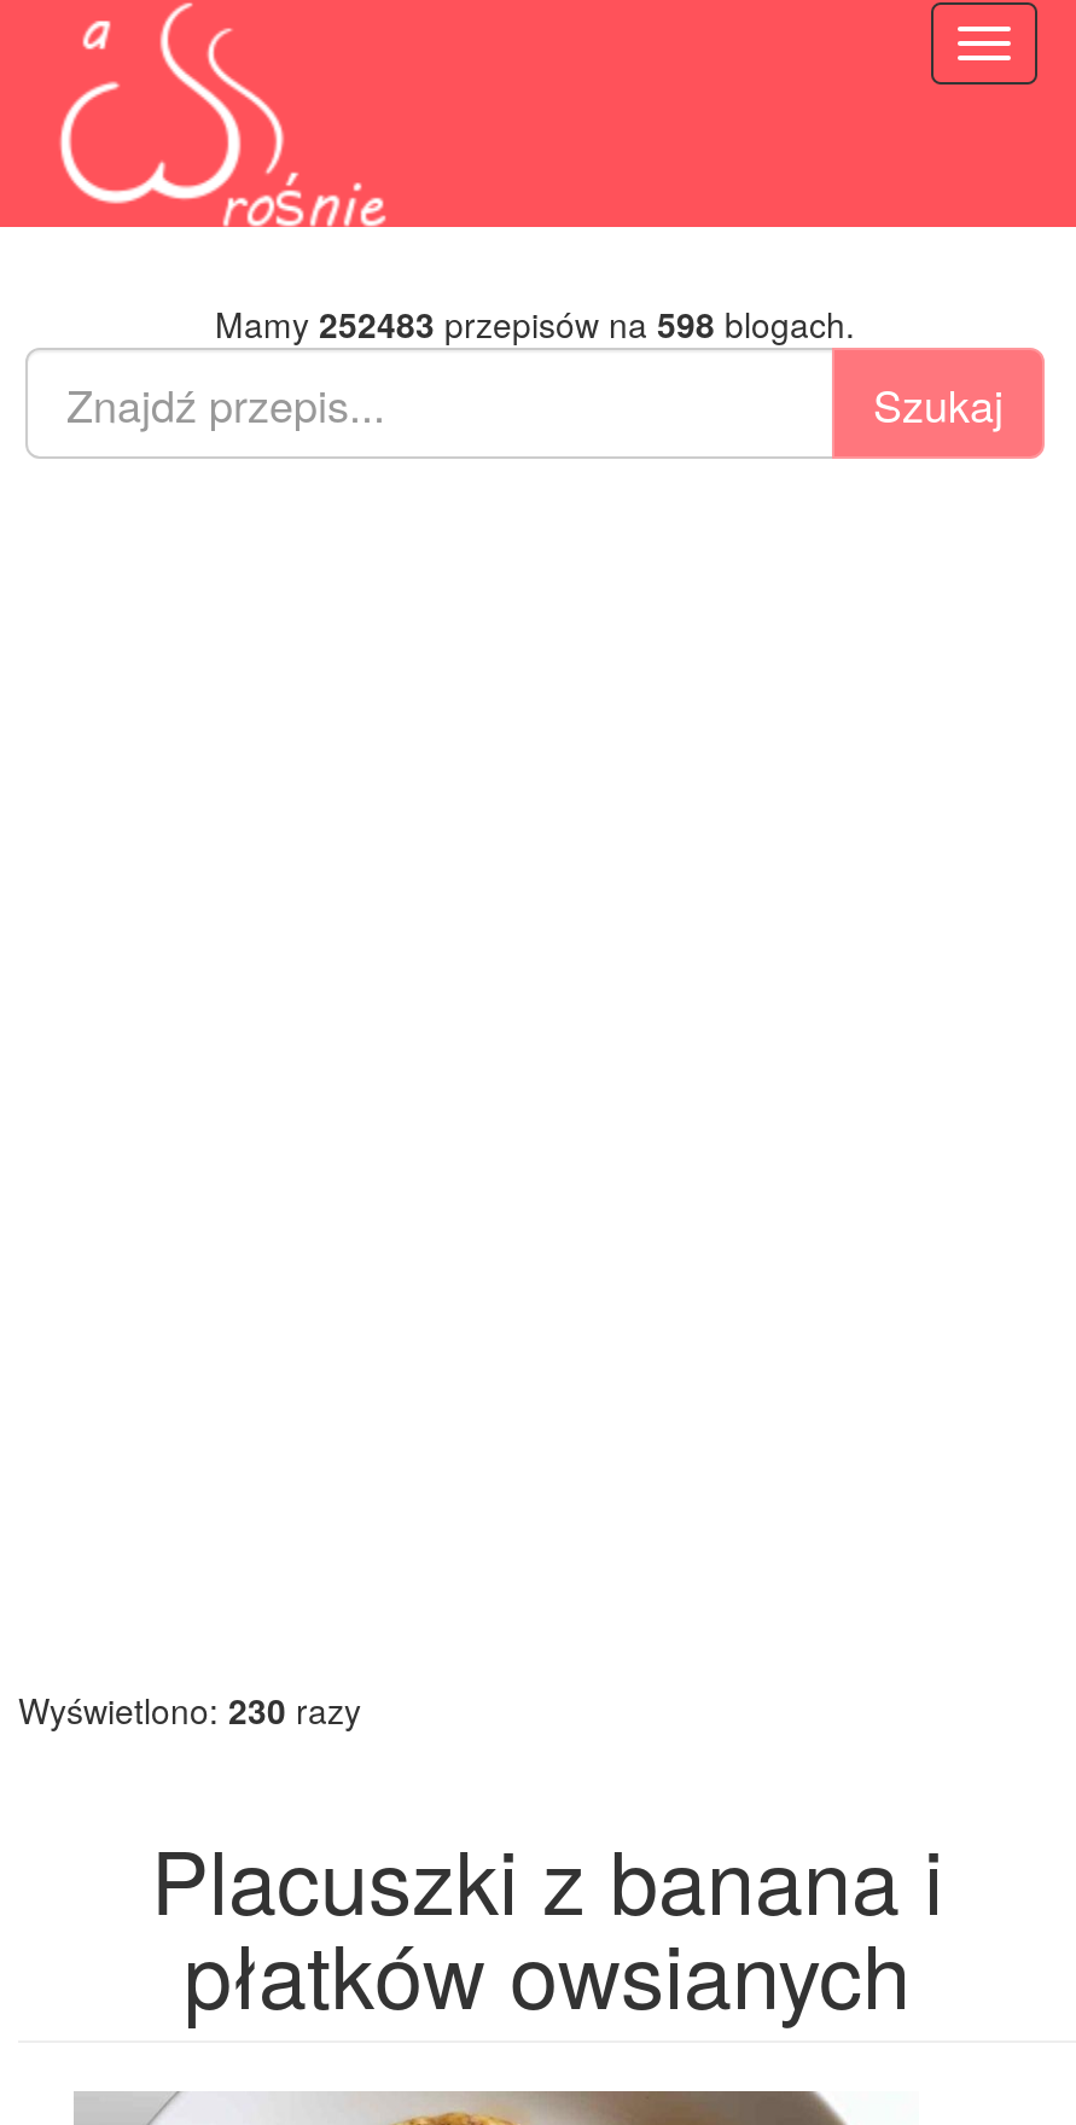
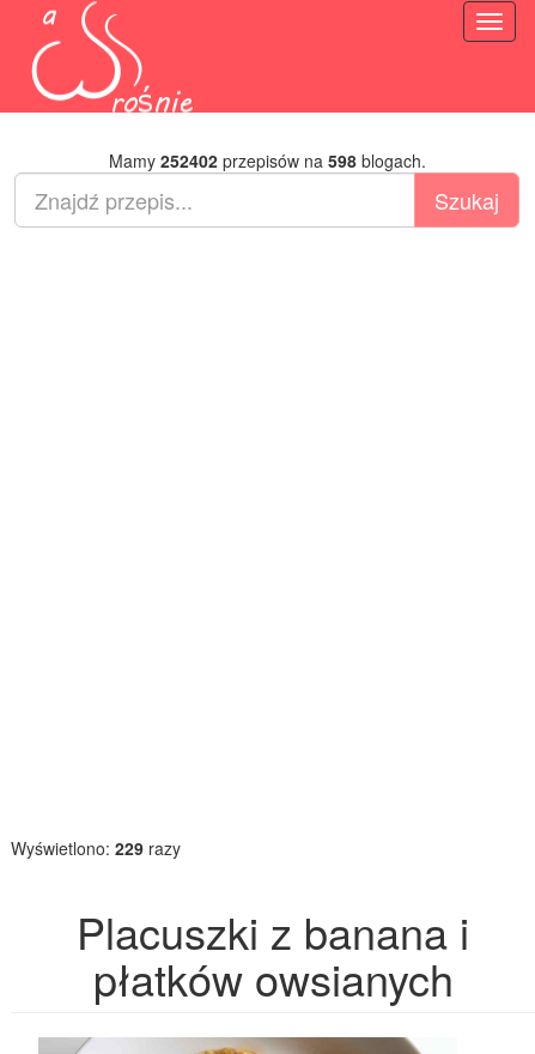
- Mamy 252483 przepisów na 598 blogach.
+ Mamy 252402 przepisów na 598 blogach.

- Wyświetlono: 230 razy
+ Wyświetlono: 229 razy
